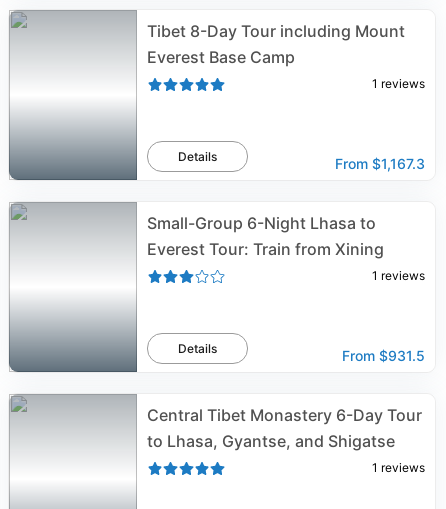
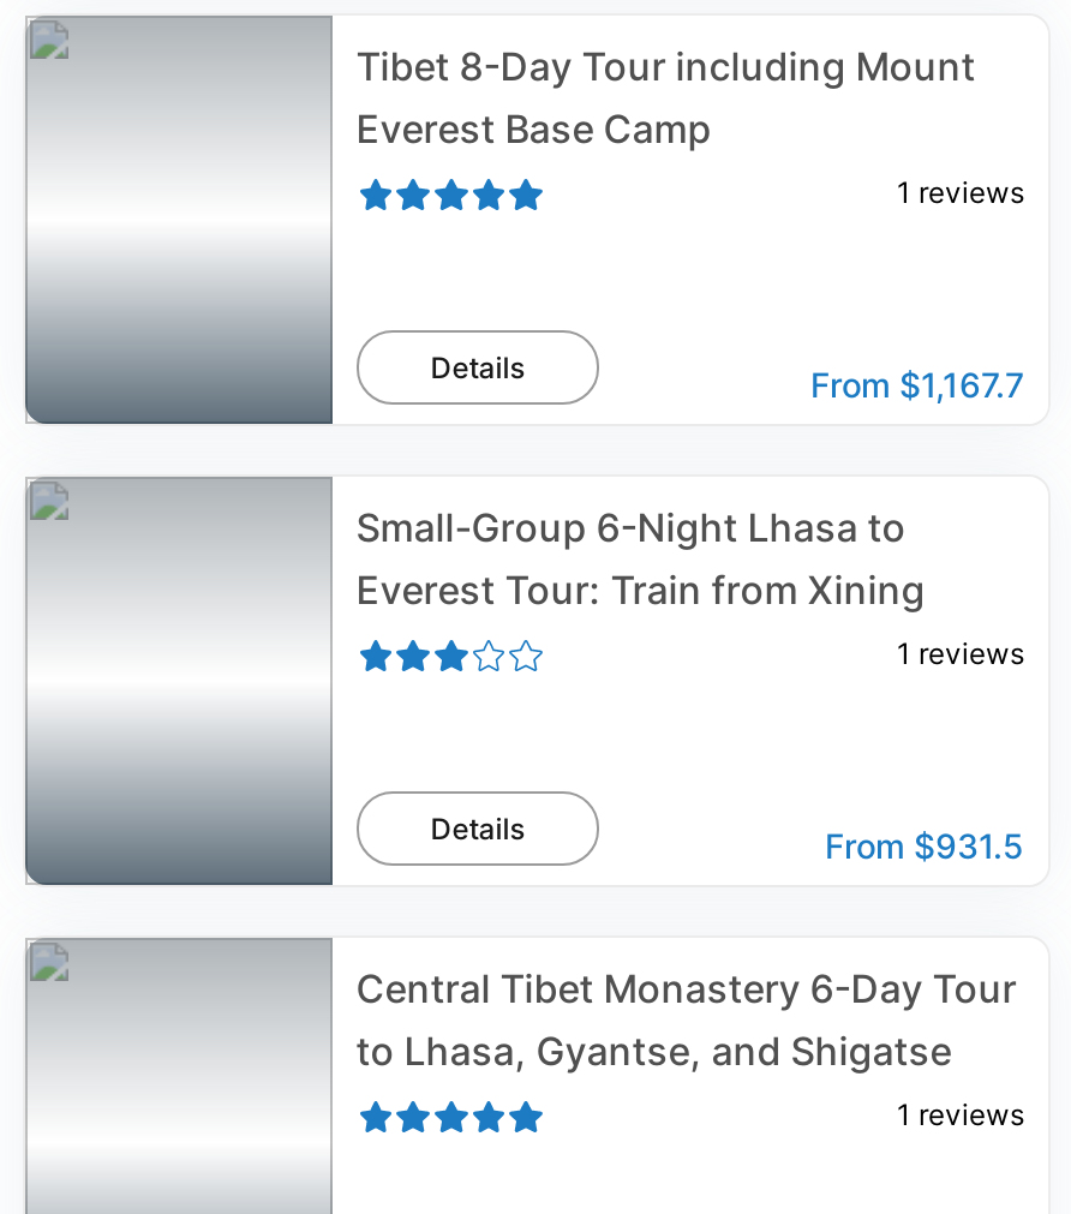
- From $1,167.3
+ From $1,167.7
